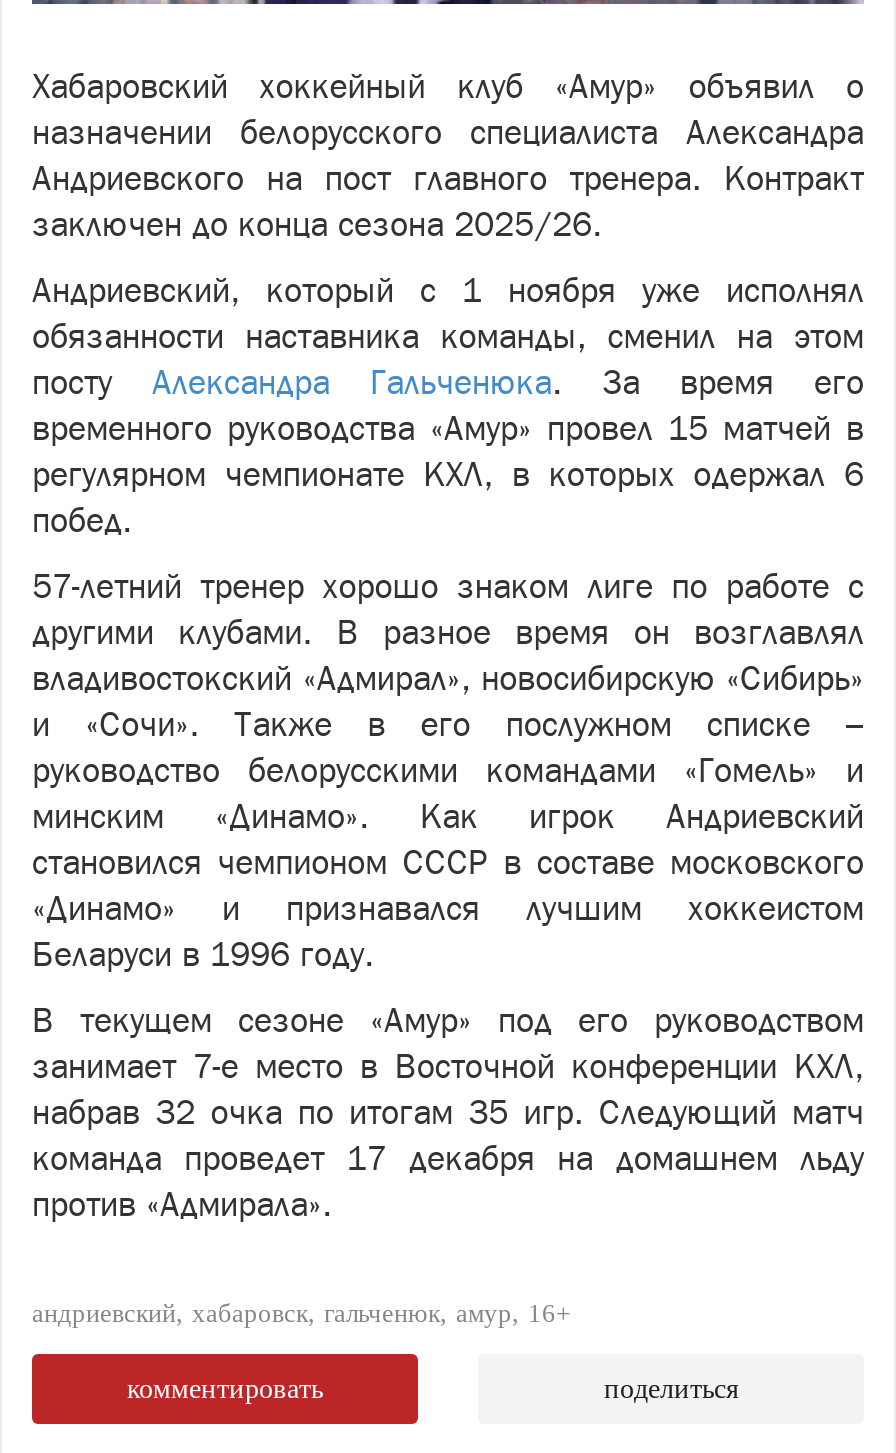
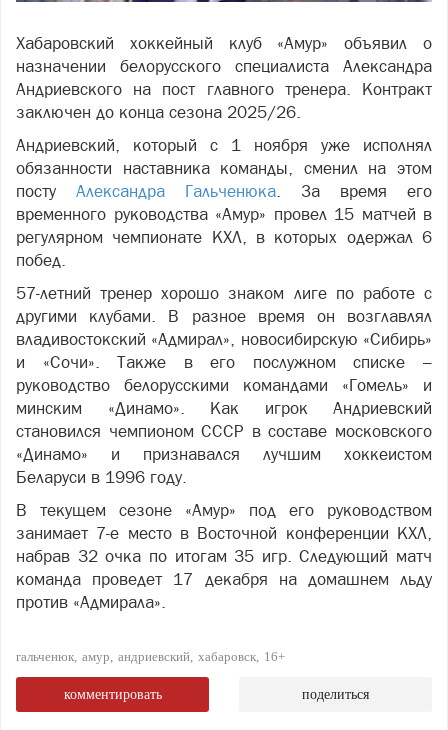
- андриевский хабаровск гальченюк амур 16+
+ гальченюк амур андриевский хабаровск 16+
